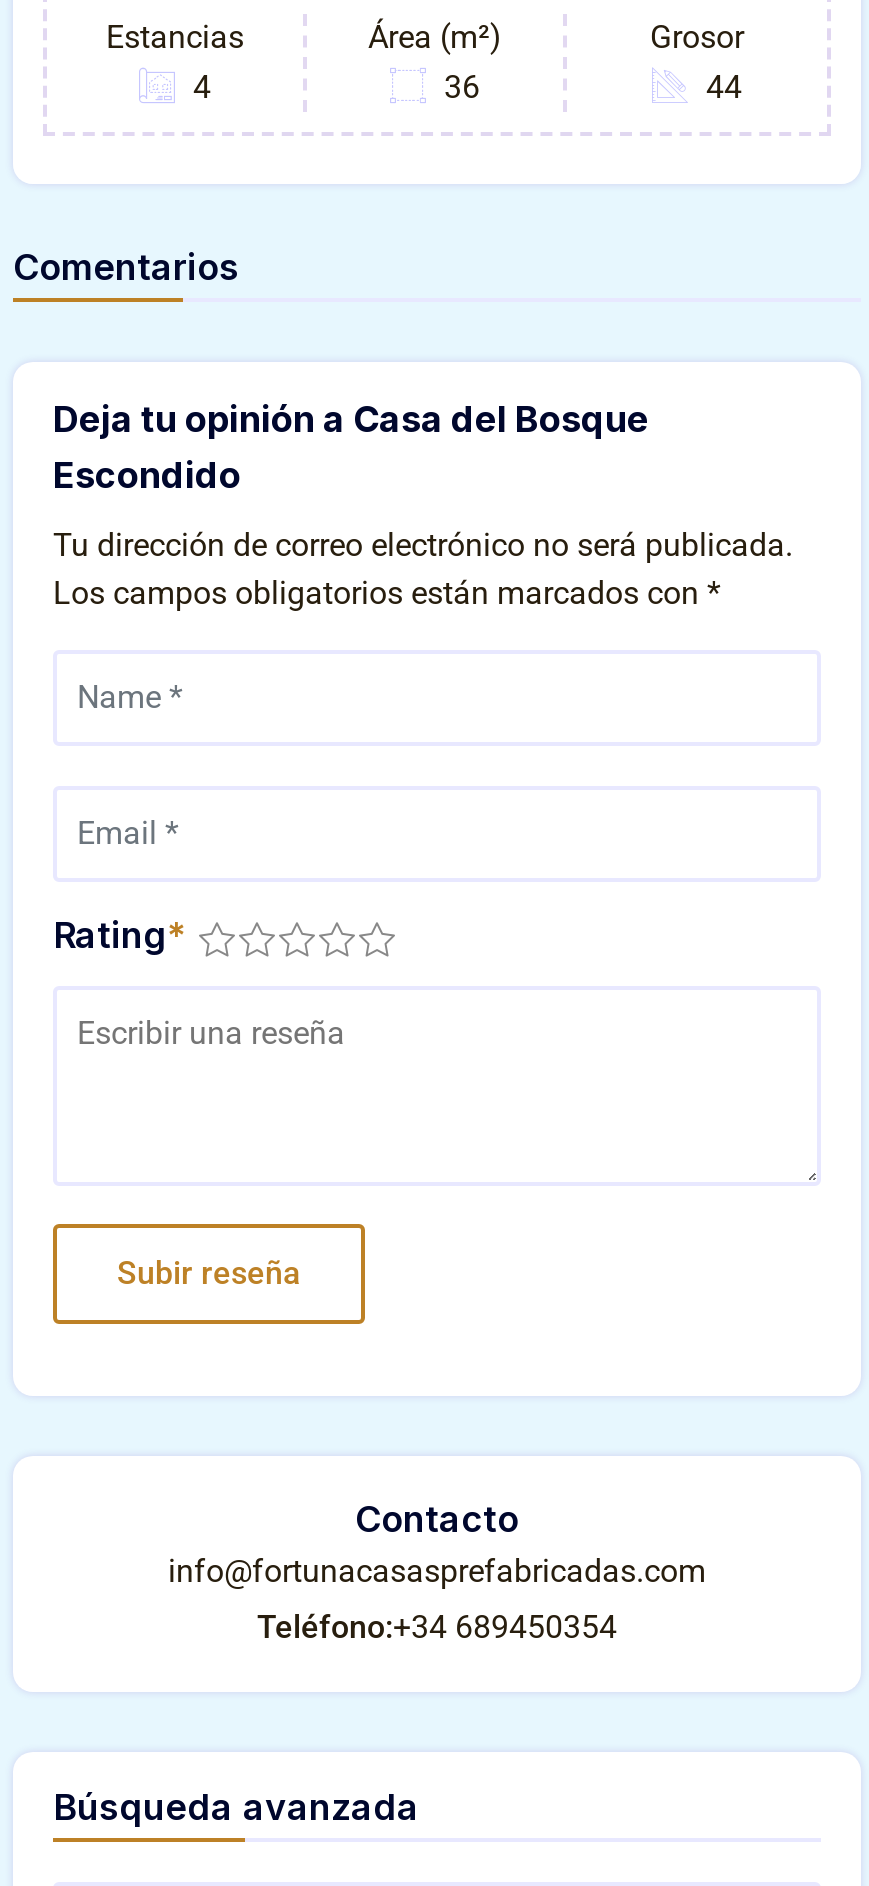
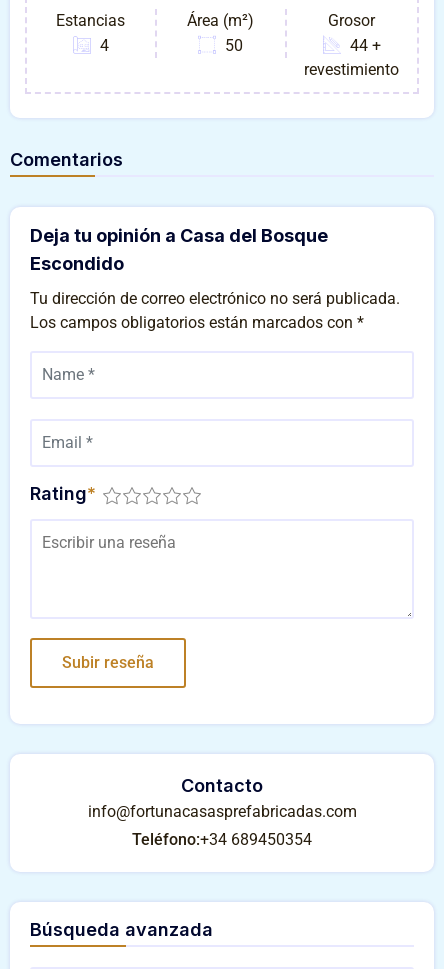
- 36
+ 50

- 44
+ 44 +
+ revestimiento
